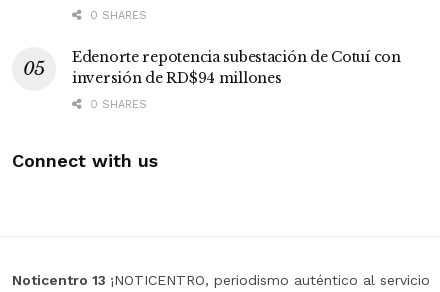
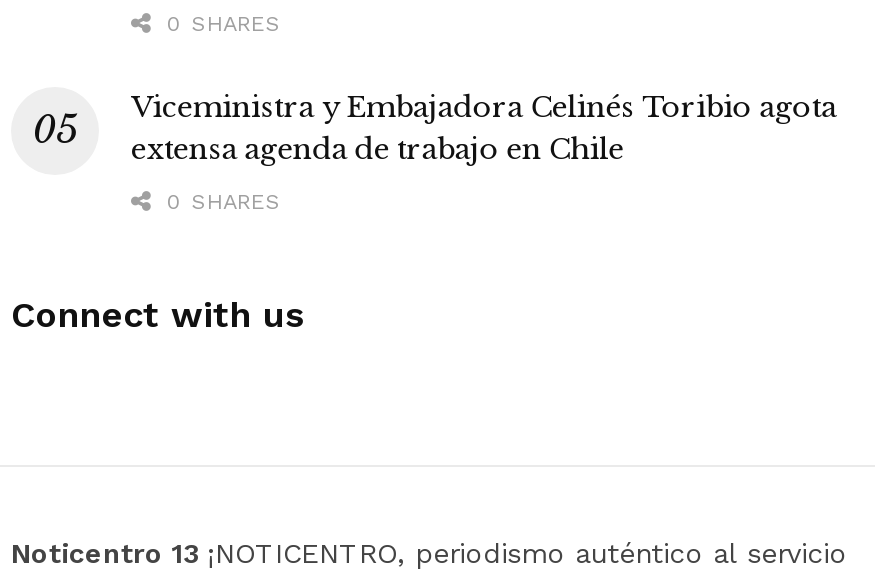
- Edenorte repotencia subestación de Cotuí con
- inversión de RD$94 millones
+ Viceministra y Embajadora Celinés Toribio agota
+ extensa agenda de trabajo en Chile
